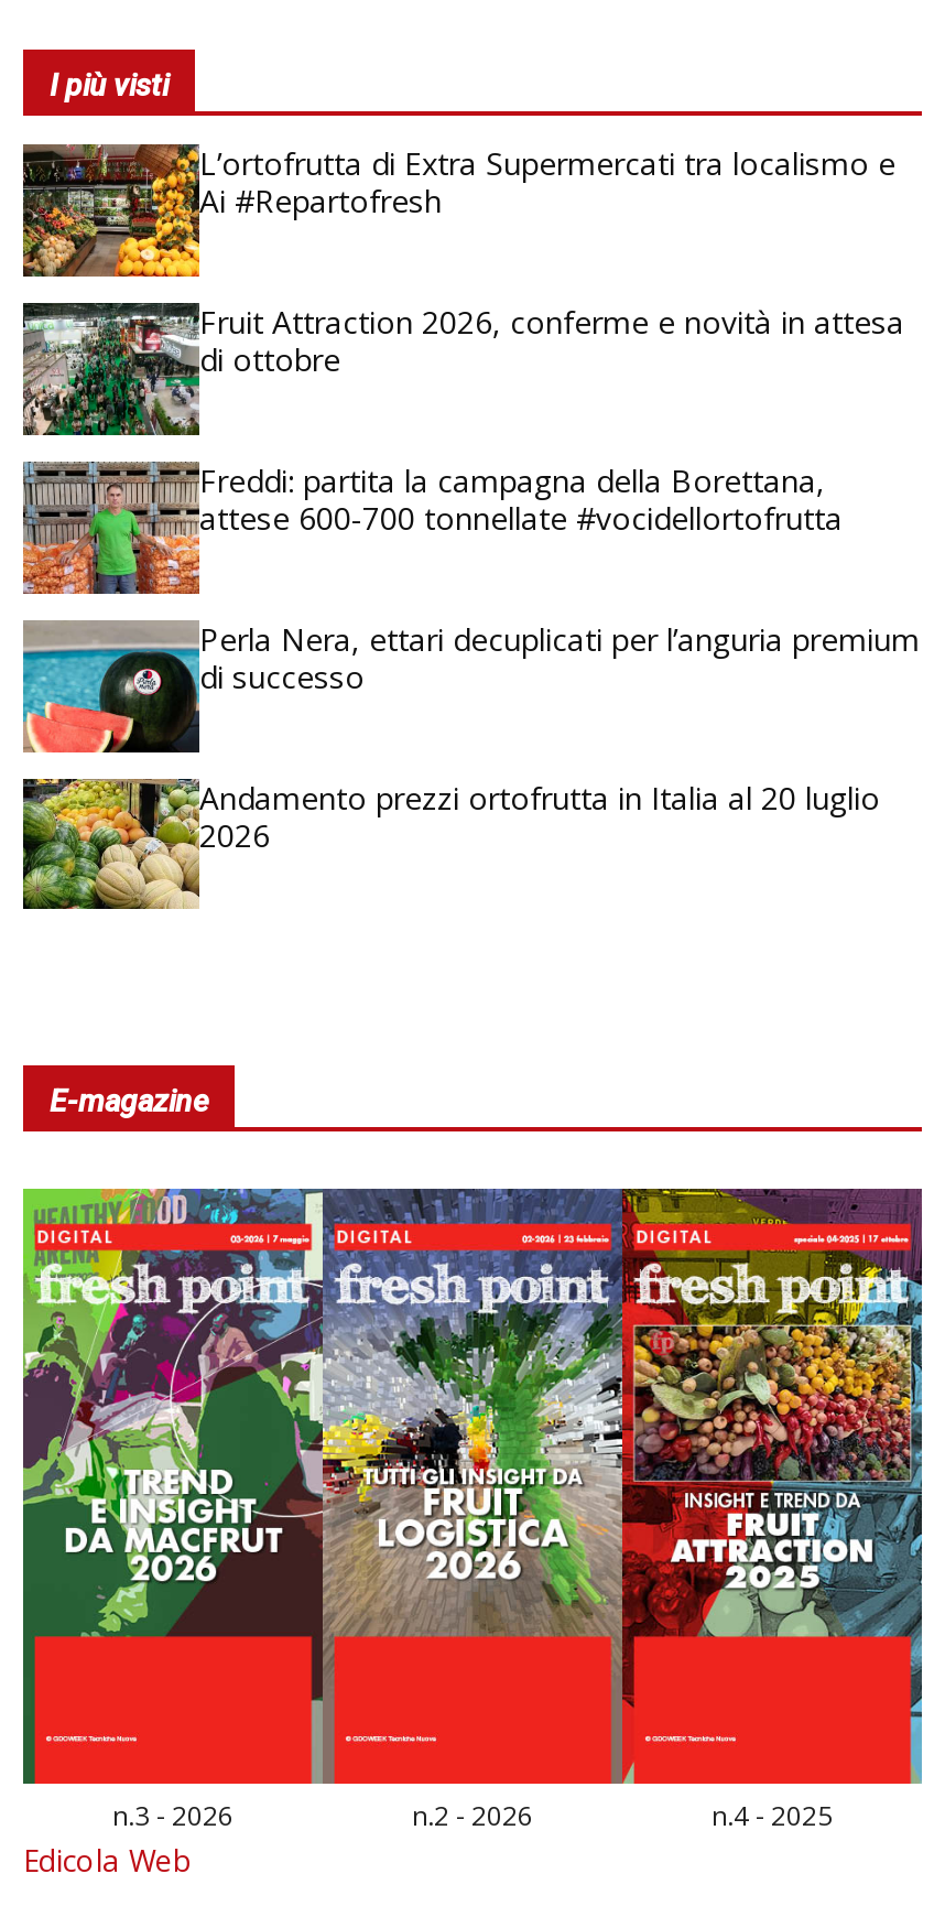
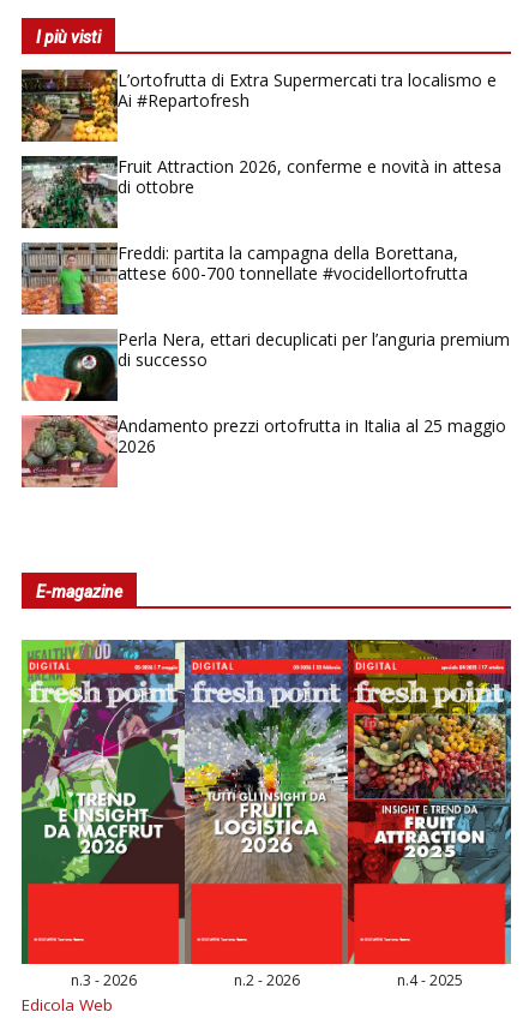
- [image]
- Andamento prezzi ortofrutta in Italia al 20 luglio
+ [image]
+ Andamento prezzi ortofrutta in Italia al 25 maggio
